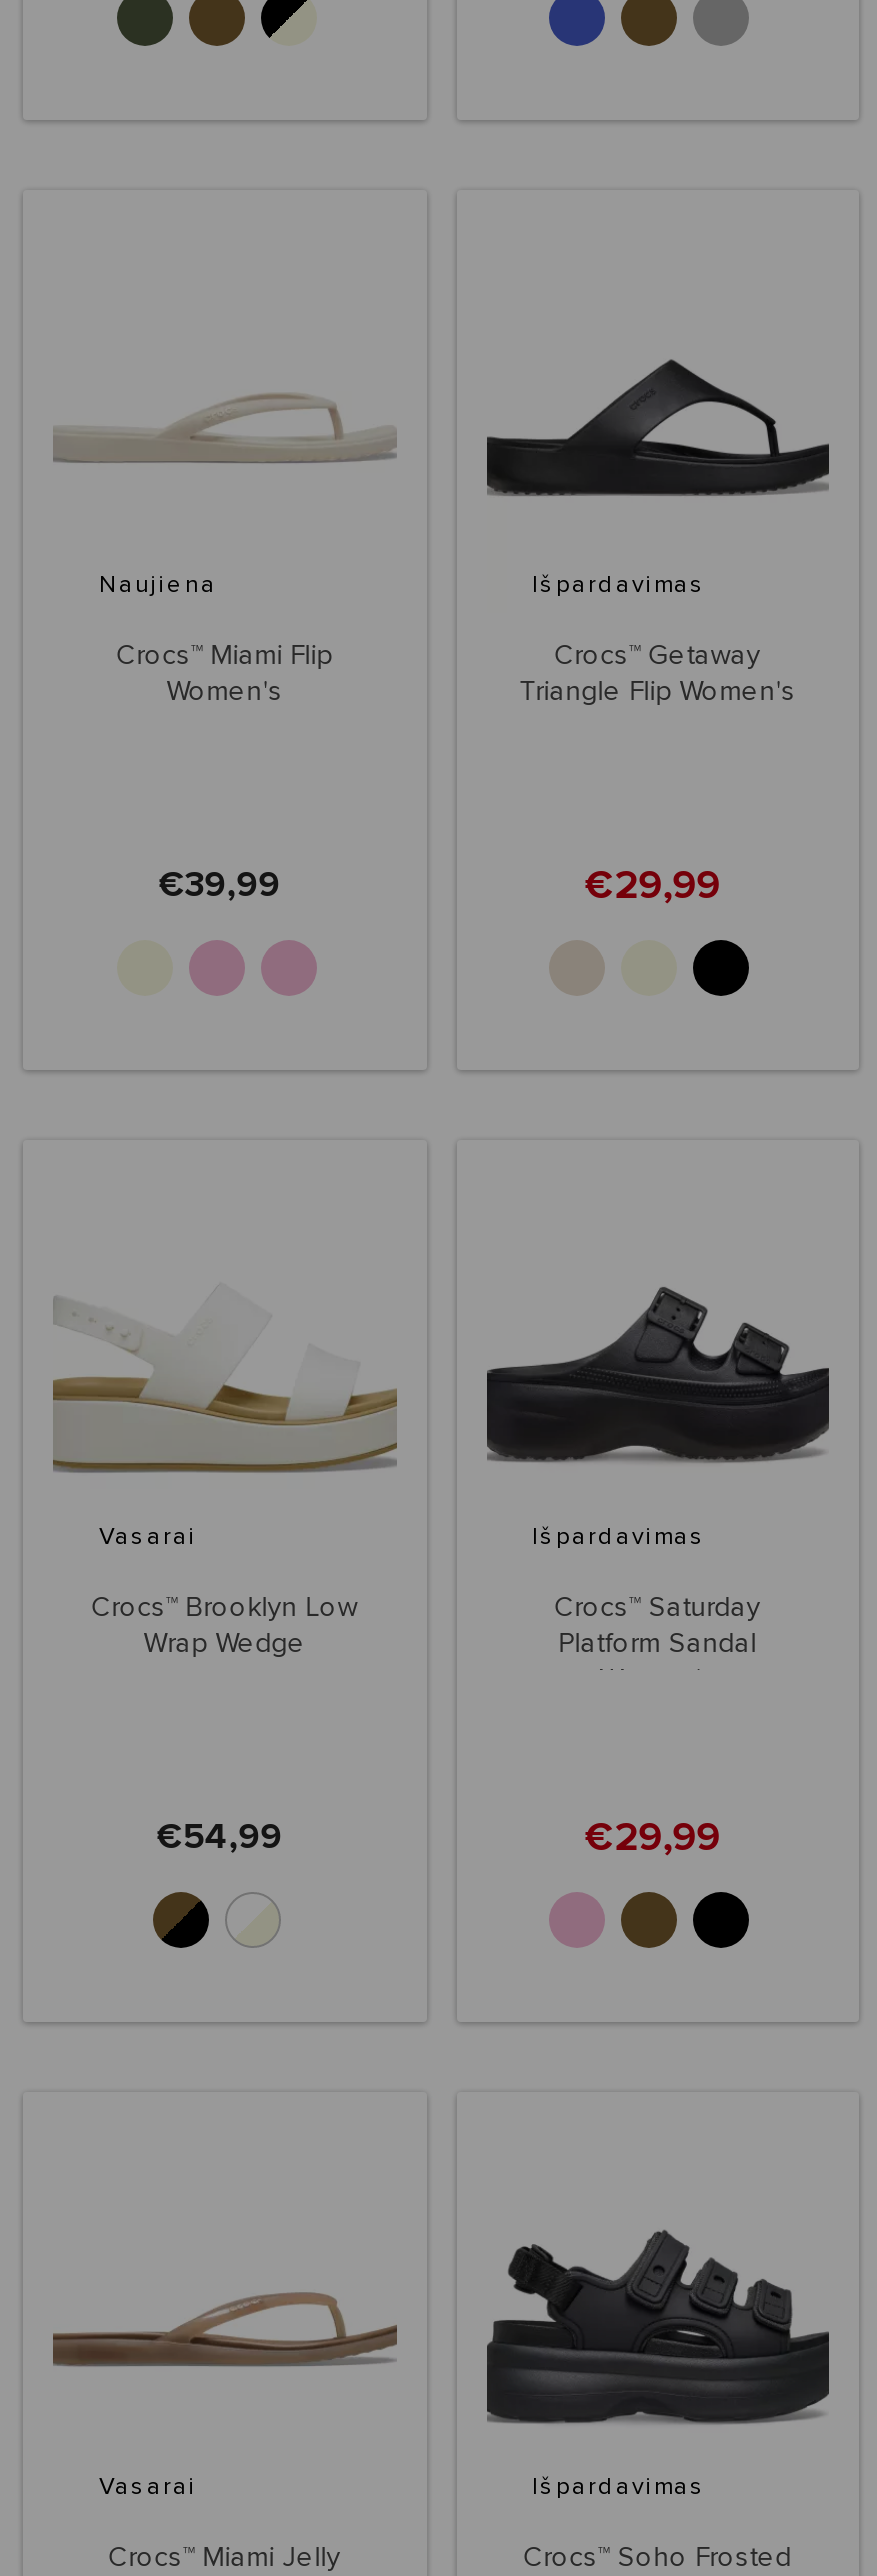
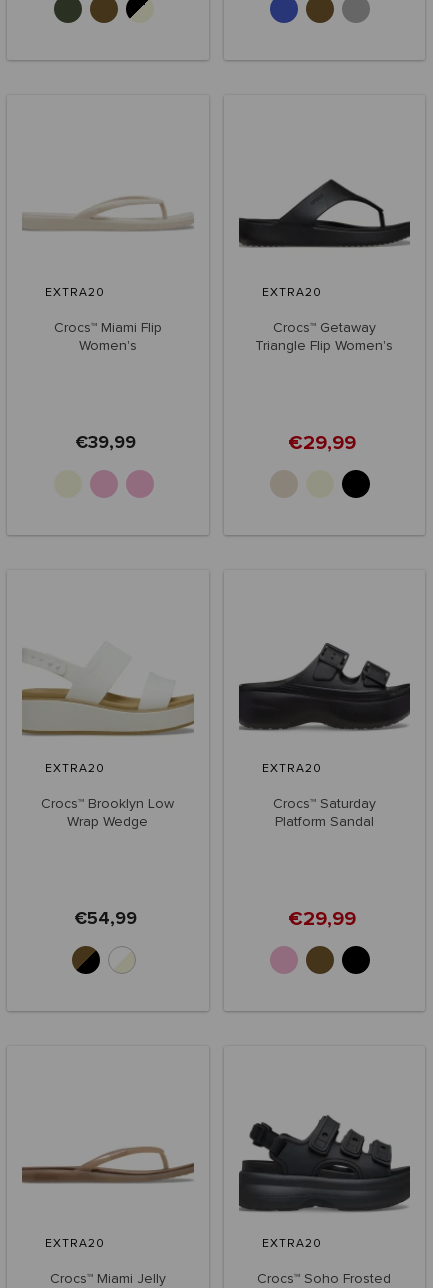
- Naujiena
+ EXTRA20

- Išpardavimas
+ EXTRA20

- Vasarai
+ EXTRA20

- Išpardavimas
+ EXTRA20

- Vasarai
+ EXTRA20

- Išpardavimas
+ EXTRA20
